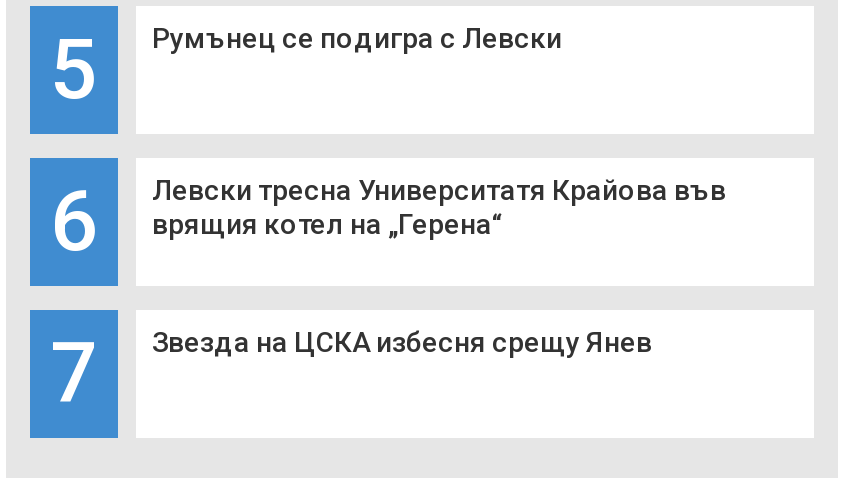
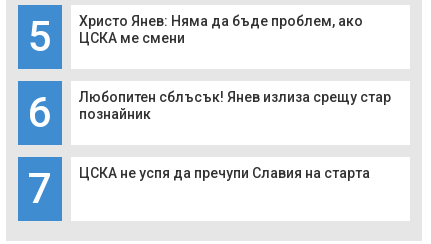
- Румънец се подигра с Левски
+ Христо Янев: Няма да бъде проблем, ако
+ ЦСКА ме смени

- Левски тресна Университатя Крайова във
- врящия котел на „Герена“
+ Любопитен сблъсък! Янев излиза срещу стар
+ познайник

- Звезда на ЦСКА избесня срещу Янев
+ ЦСКА не успя да пречупи Славия на старта
